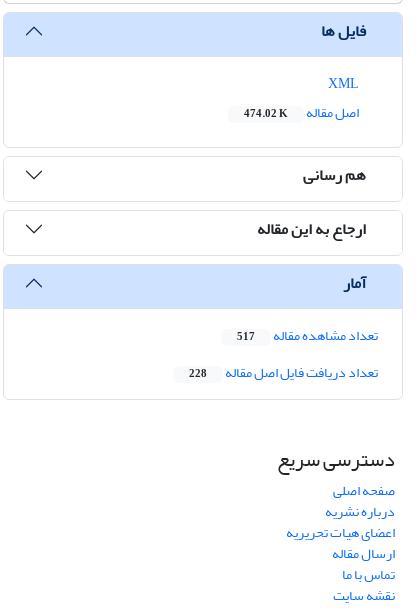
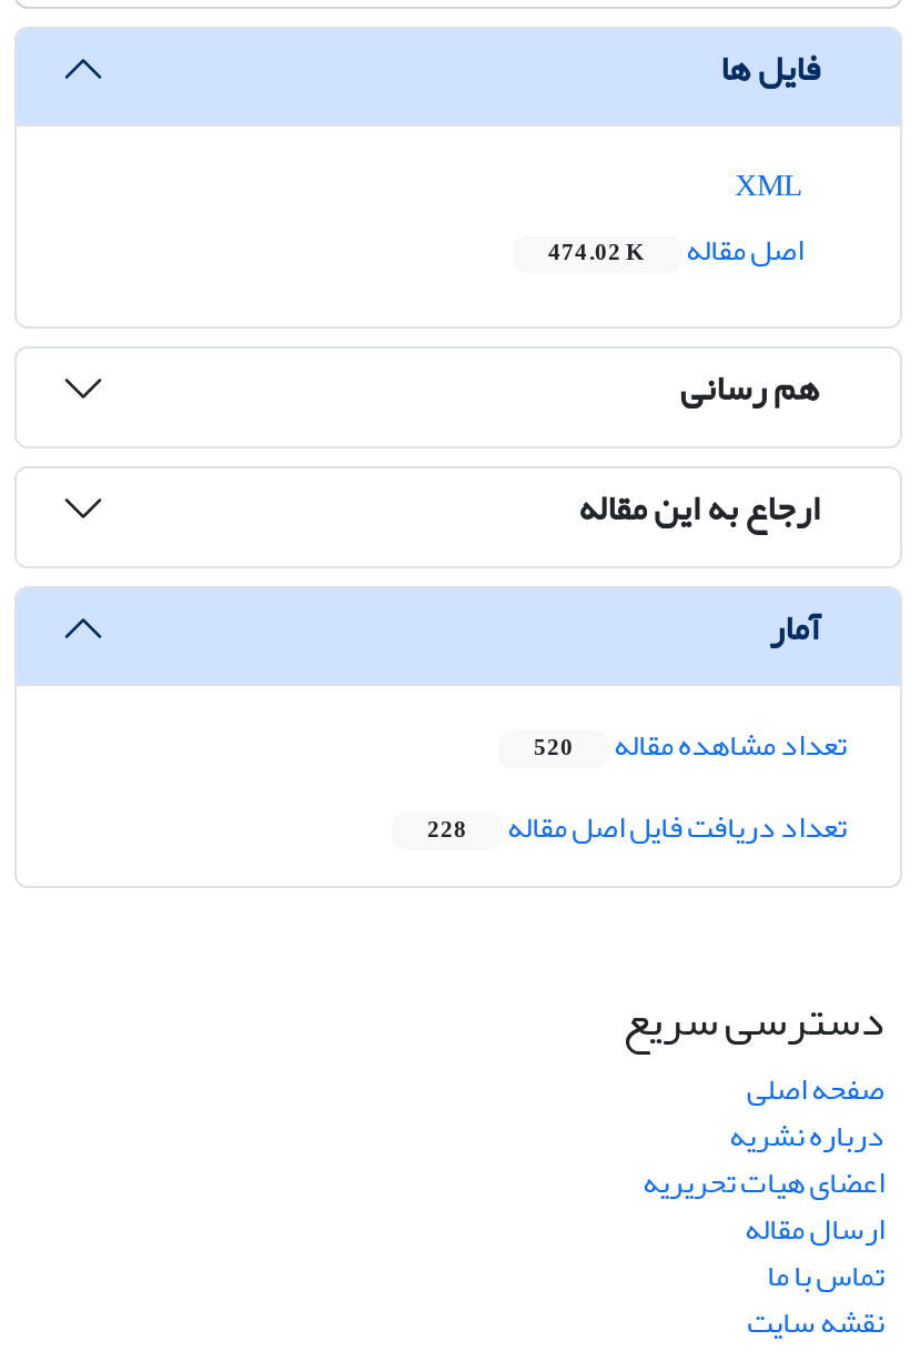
- تعداد مشاهده مقاله 517
+ تعداد مشاهده مقاله 520
